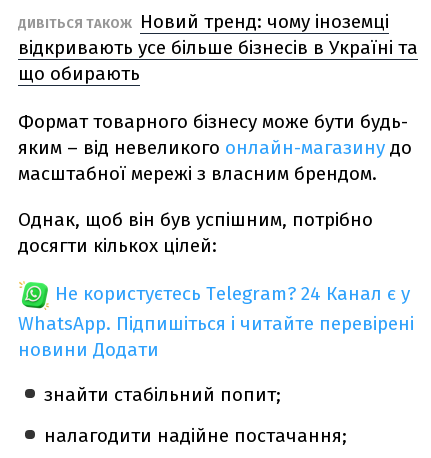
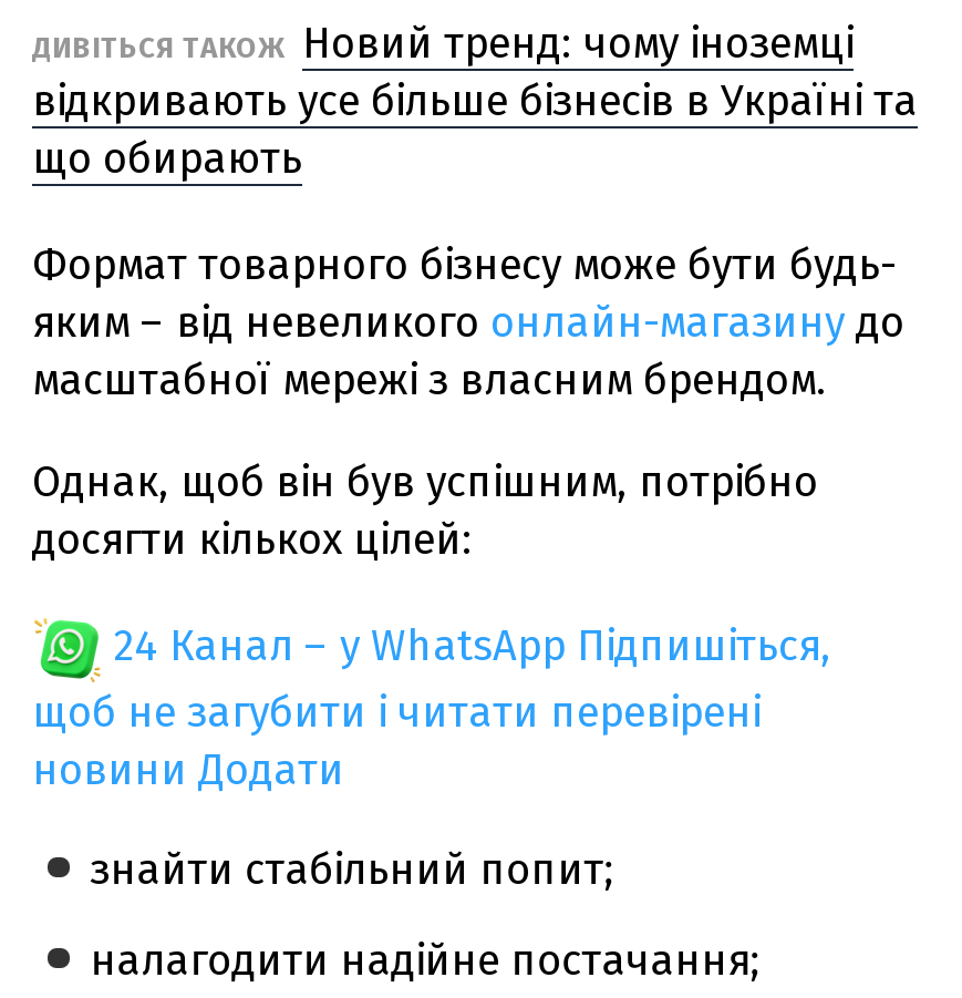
- Не користуєтесь Telegram? 24 Канал є у
- WhatsApp. Підпишіться і читайте перевірені
+ 24 Канал – у WhatsApp Підпишіться,
+ щоб не загубити і читати перевірені
